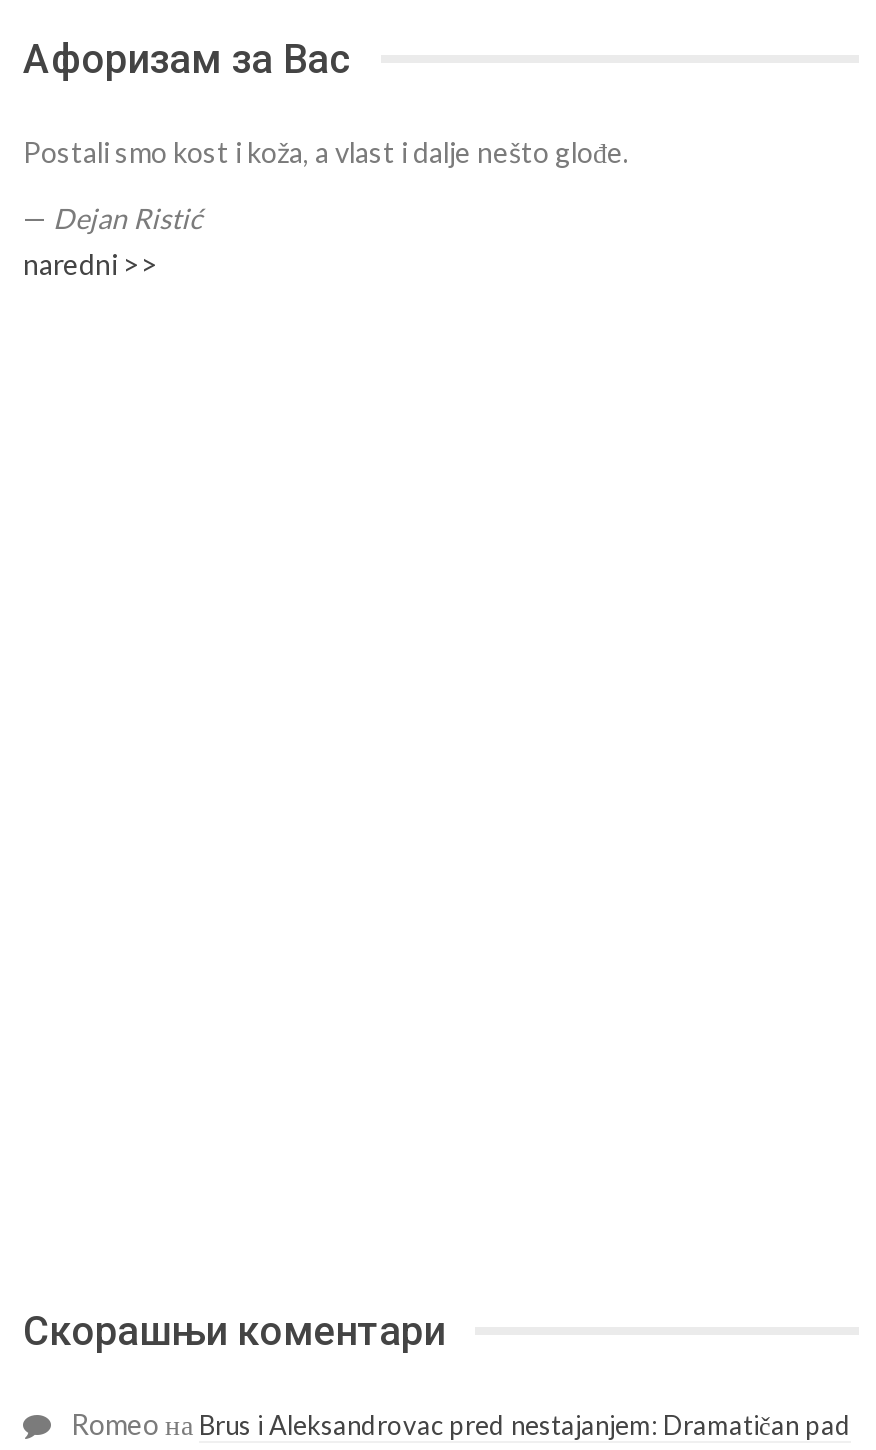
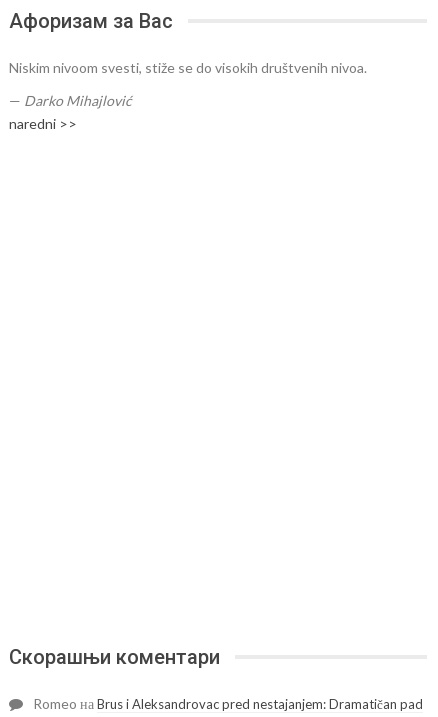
- Postali smo kost i koža, a vlast i dalje nešto glođe.
+ Niskim nivoom svesti, stiže se do visokih društvenih nivoa.

- — Dejan Ristić
+ — Darko Mihajlović
